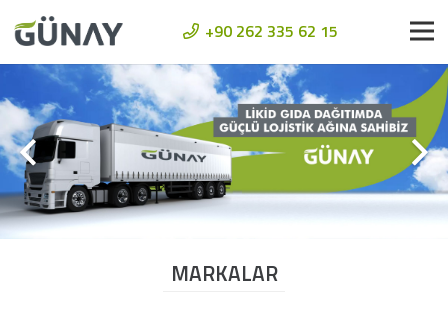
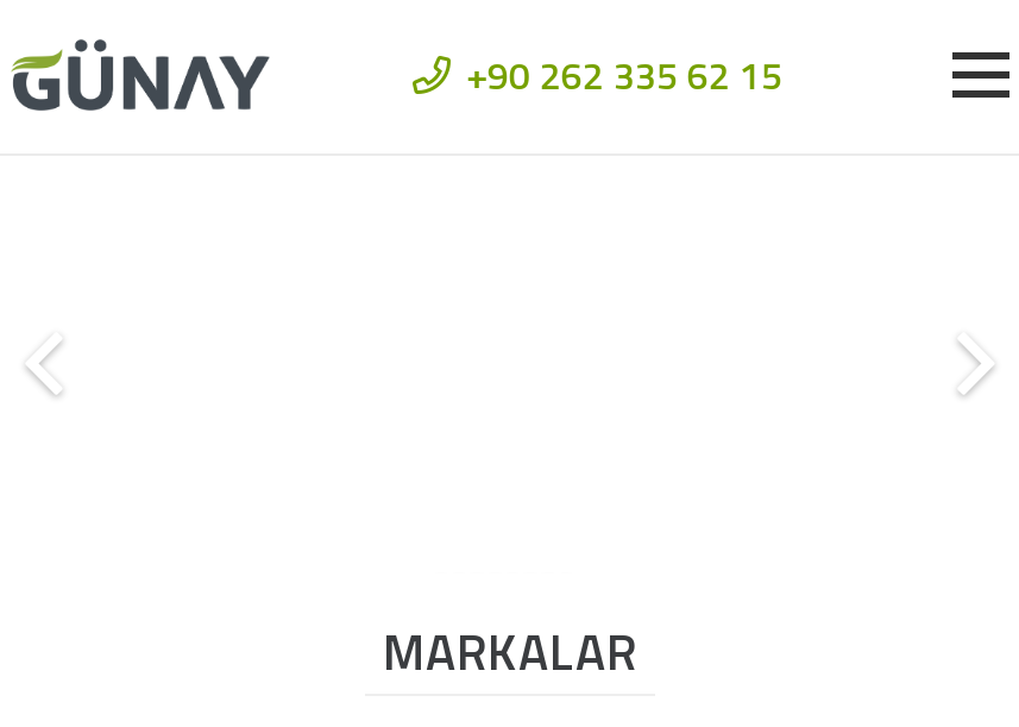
- [image]
